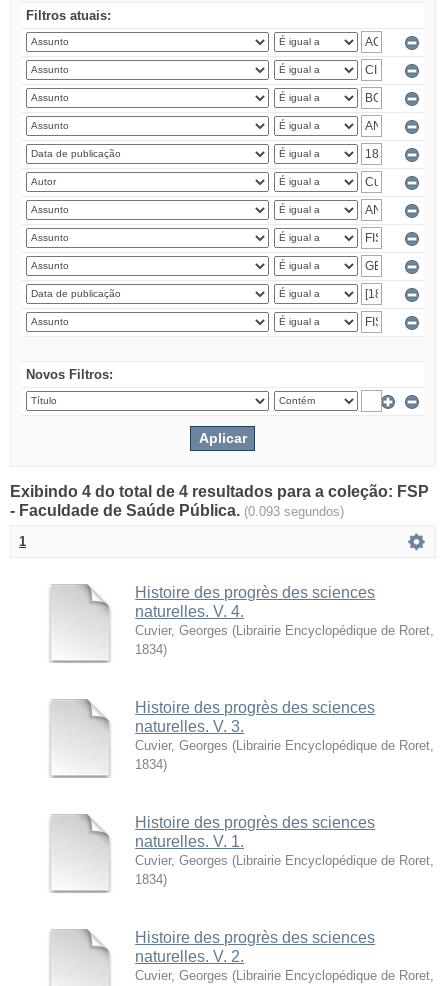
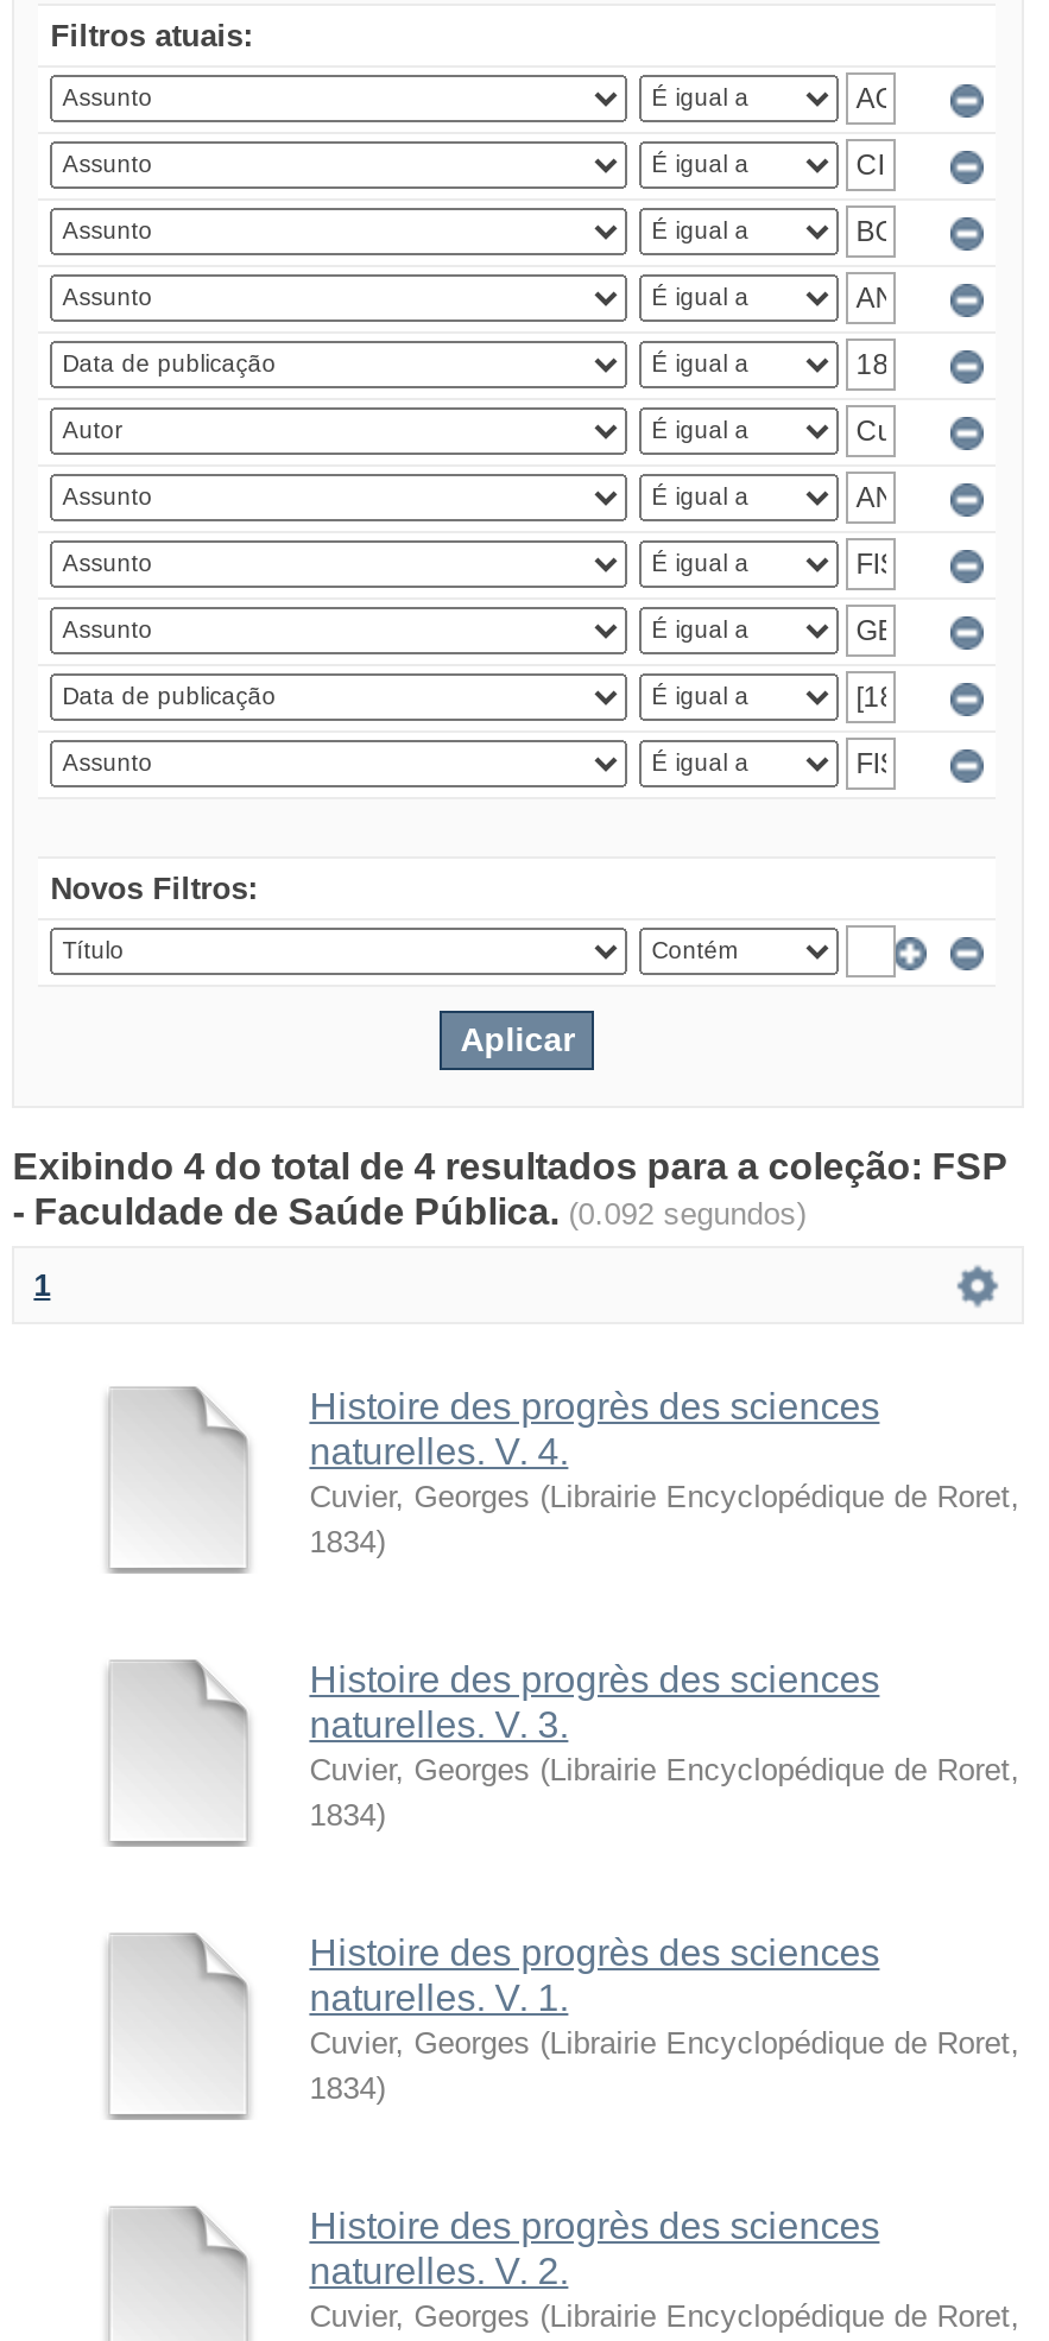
- - Faculdade de Saúde Pública. (0.093 segundos)
+ - Faculdade de Saúde Pública. (0.092 segundos)
